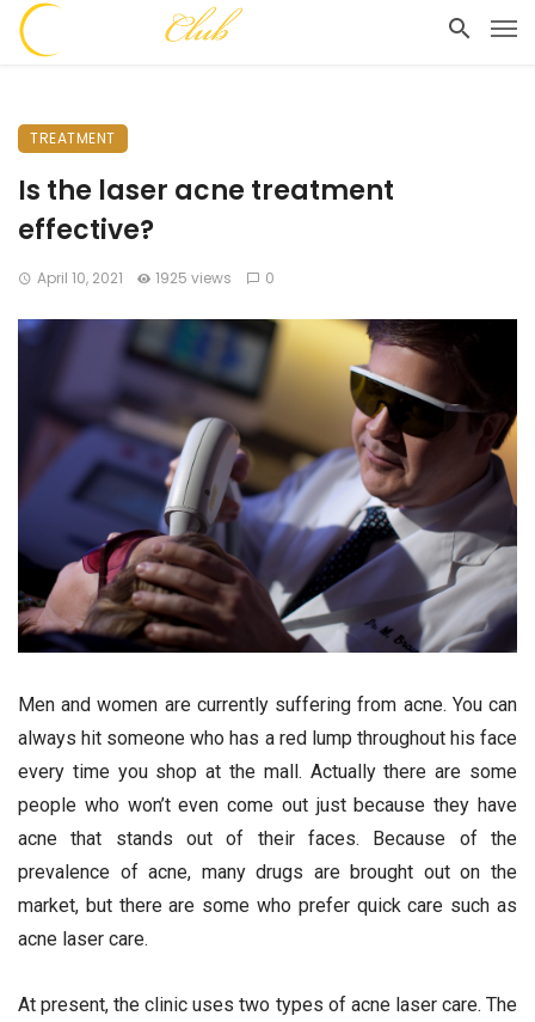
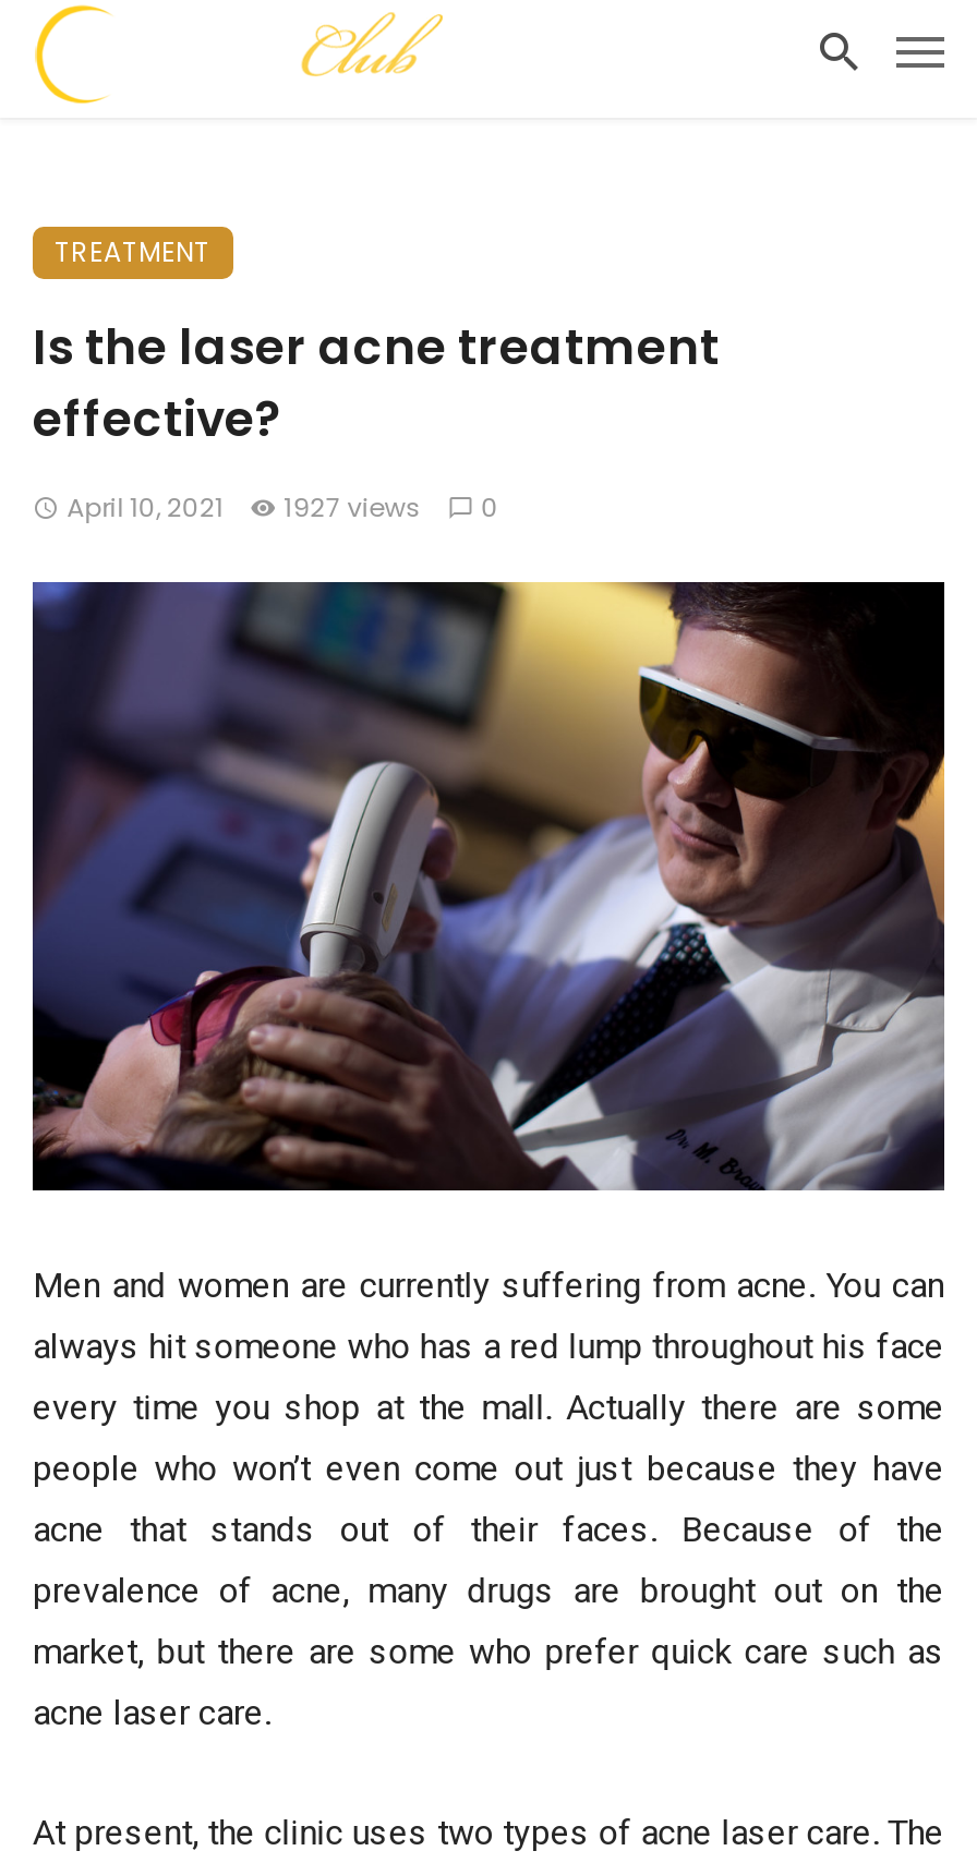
- April 10, 2021 1925 views 0
+ April 10, 2021 1927 views 0
